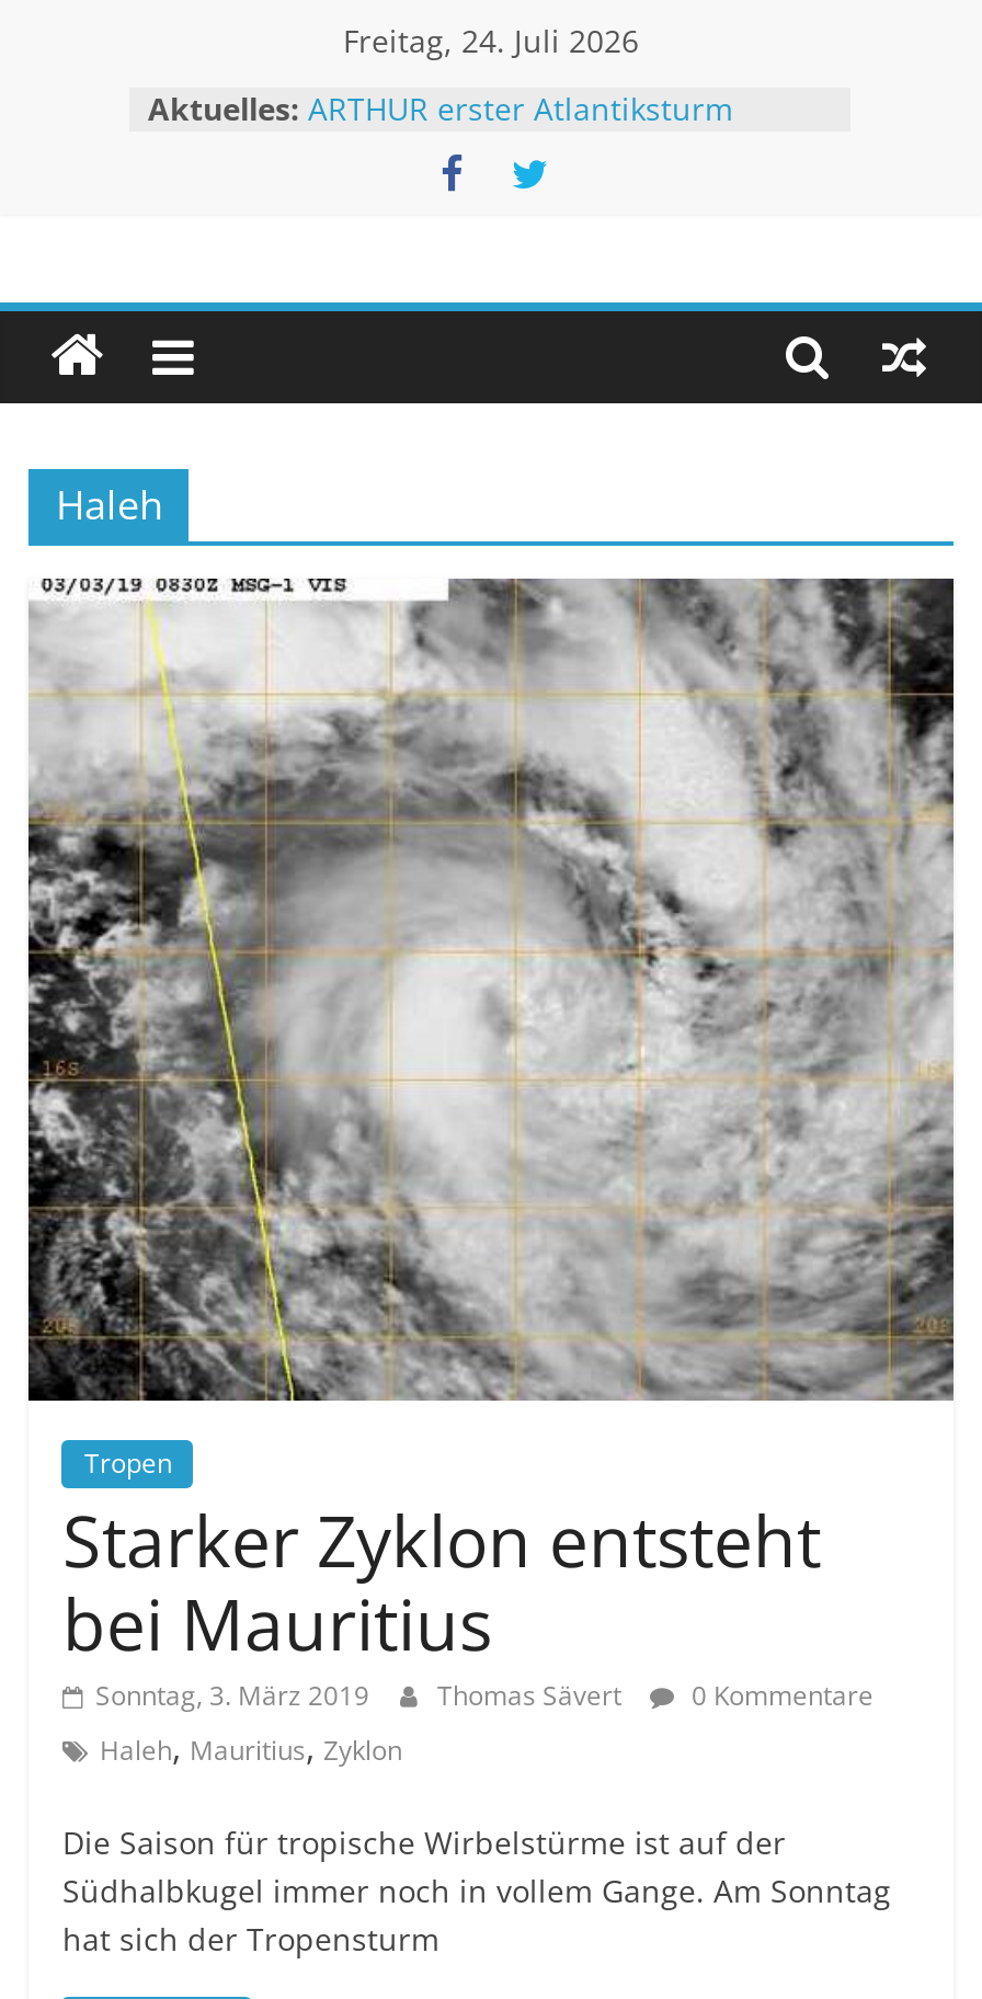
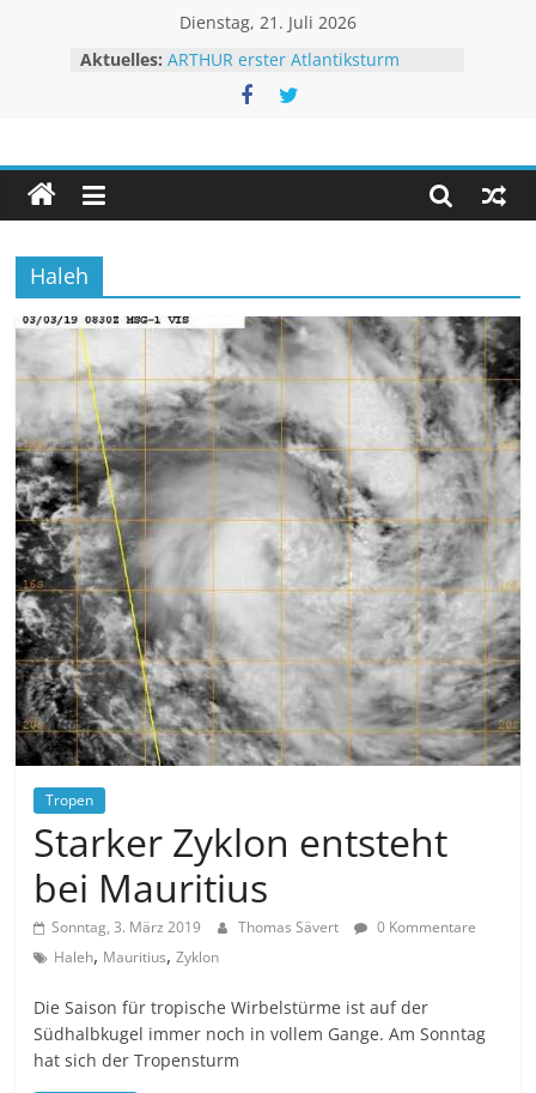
- Freitag, 24. Juli 2026
+ Dienstag, 21. Juli 2026
